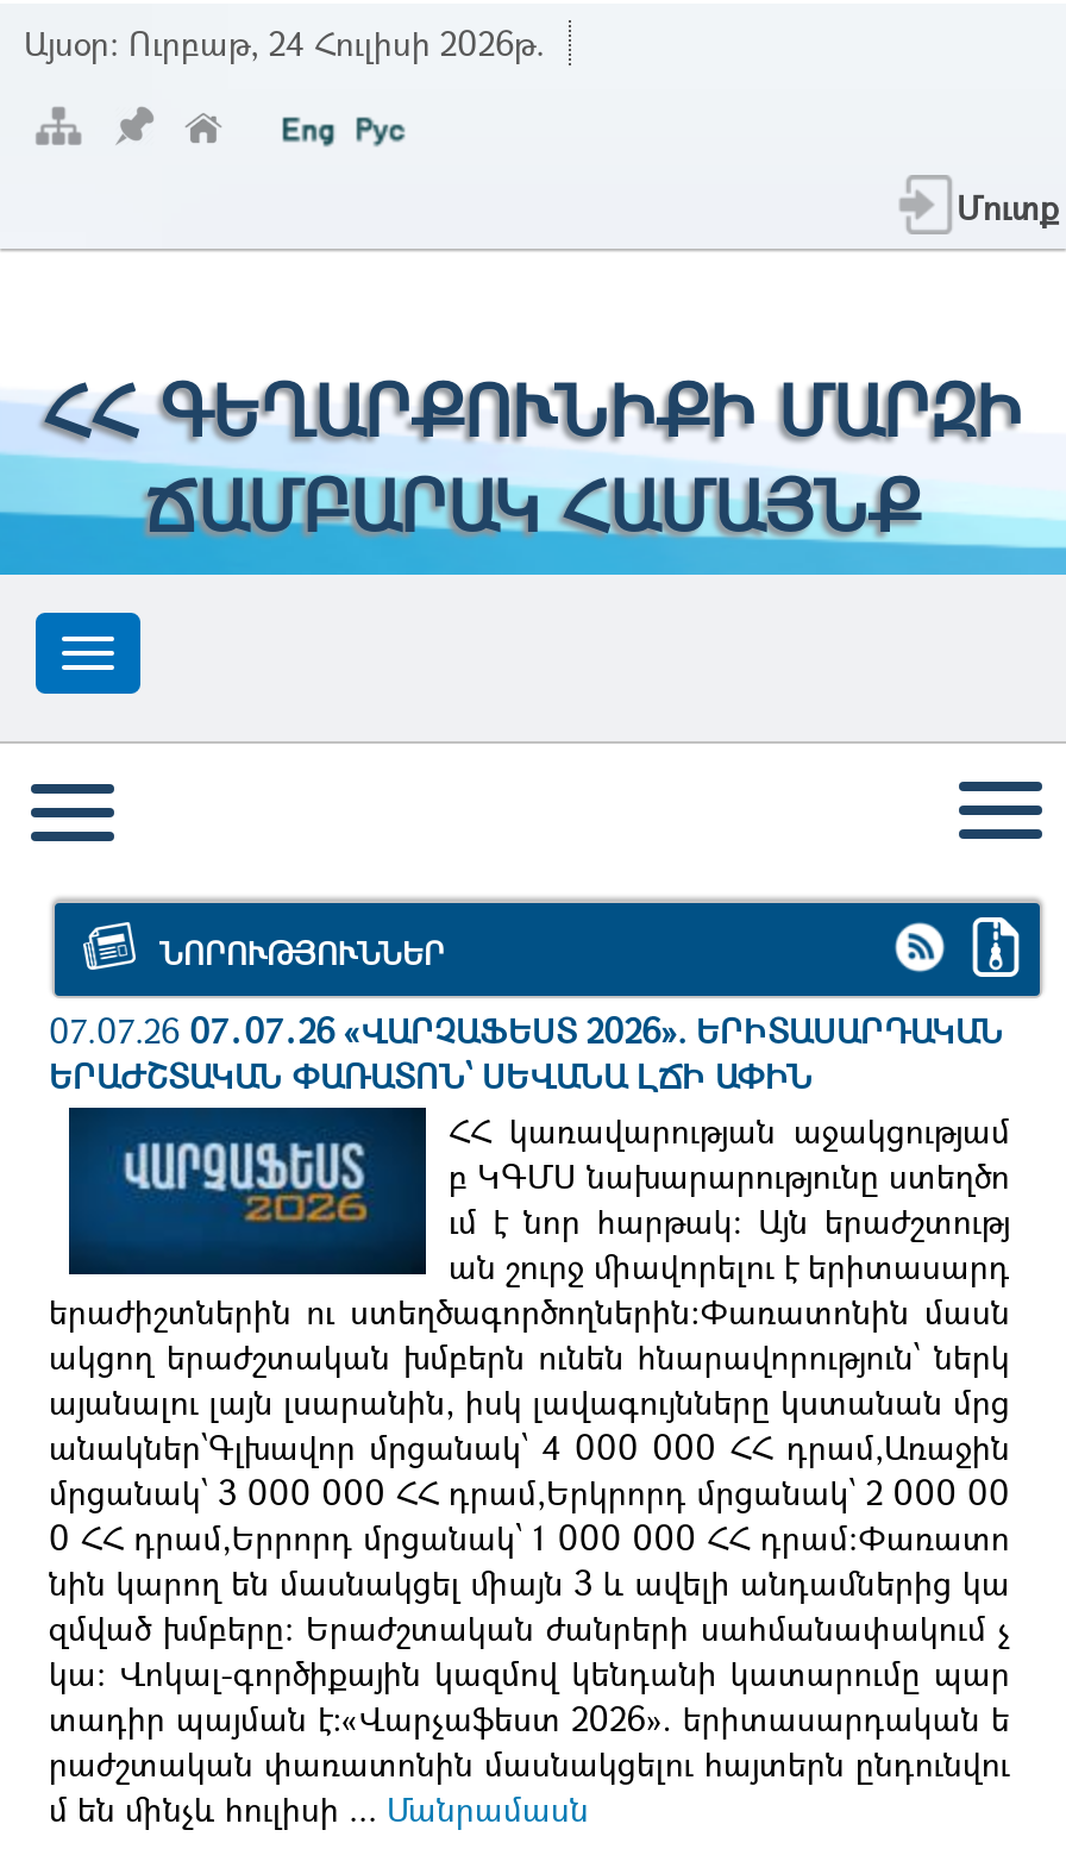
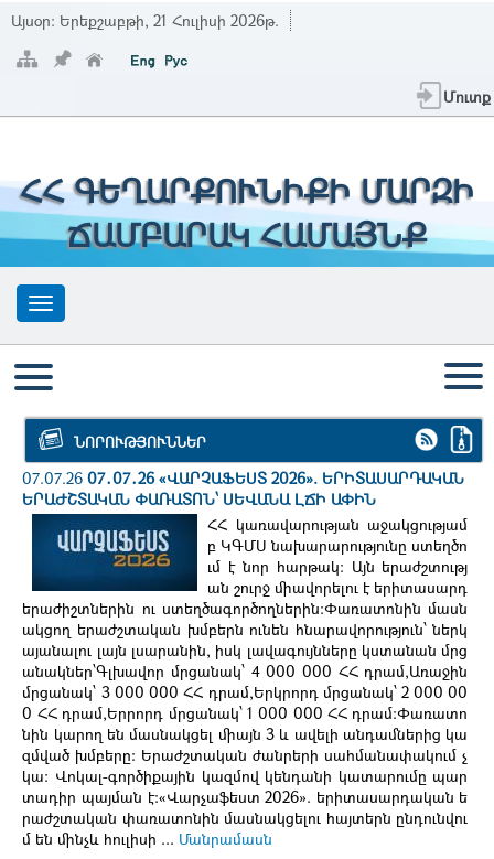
- Այսօր: Ուրբաթ, 24 Հուլիսի 2026թ.
+ Այսօր: Երեքշաբթի, 21 Հուլիսի 2026թ.
